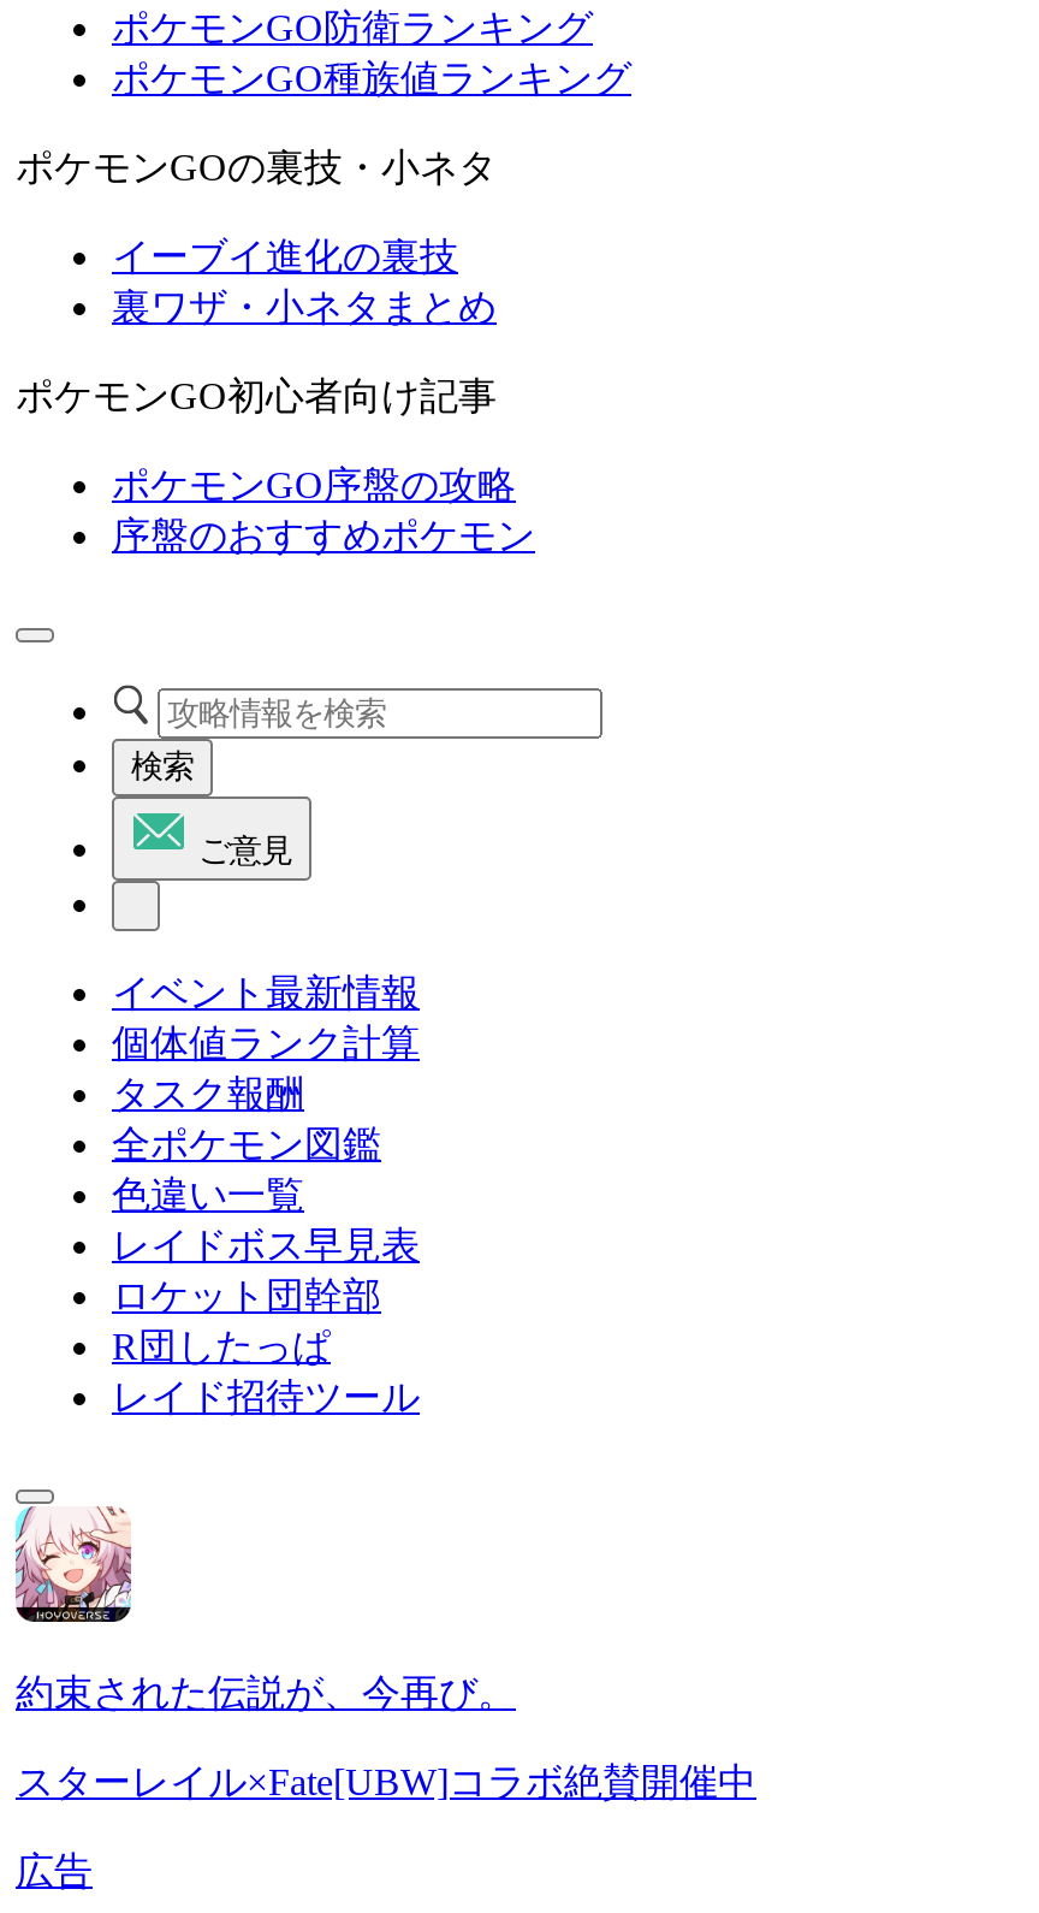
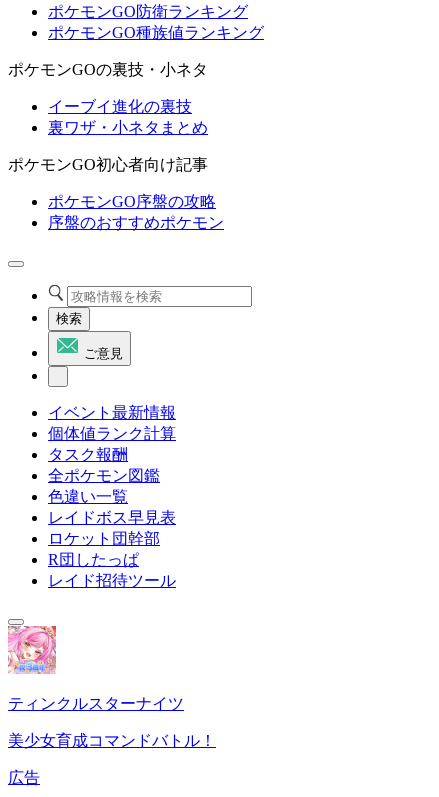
- [image]
- 約束された伝説が、今再び。
+ [image]
+ ティンクルスターナイツ

- スターレイル×Fate[UBW]コラボ絶賛開催中
+ 美少女育成コマンドバトル！
